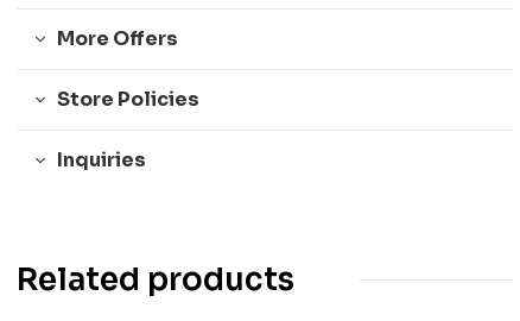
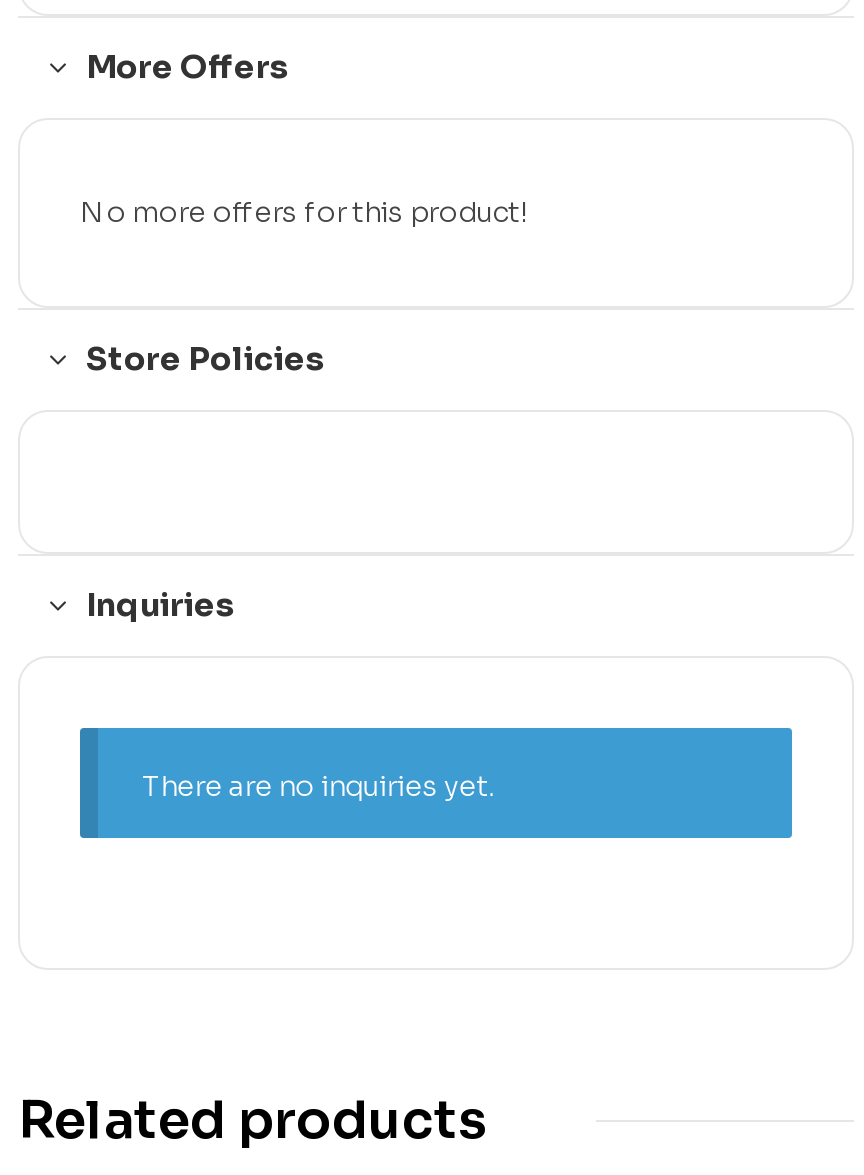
+ No more offers for this product!

+ There are no inquiries yet.
